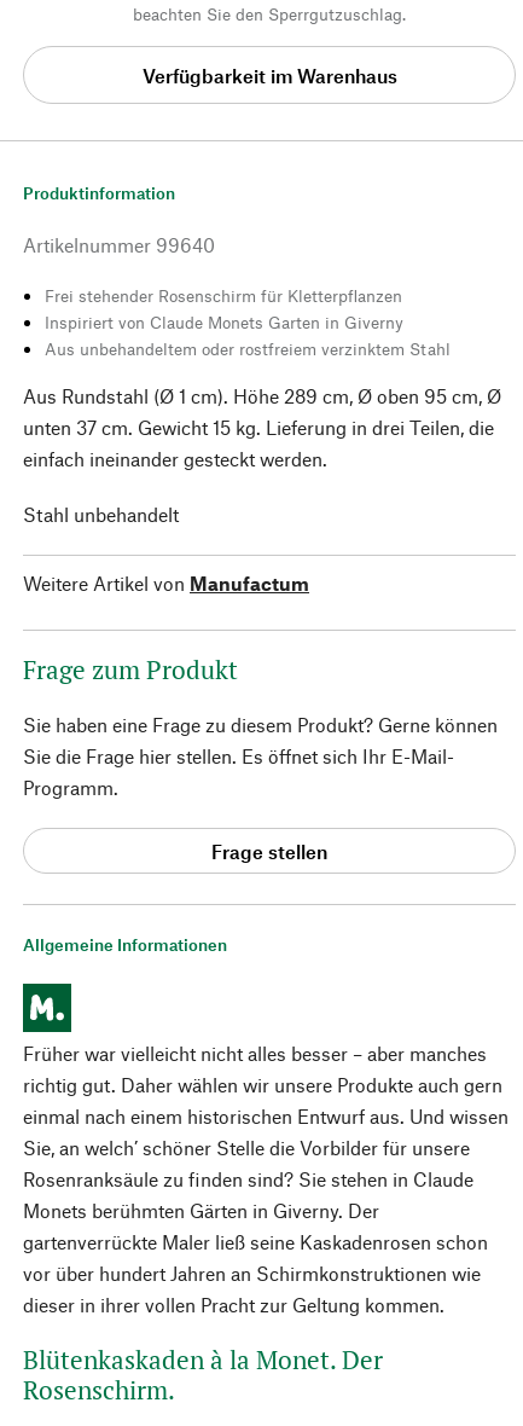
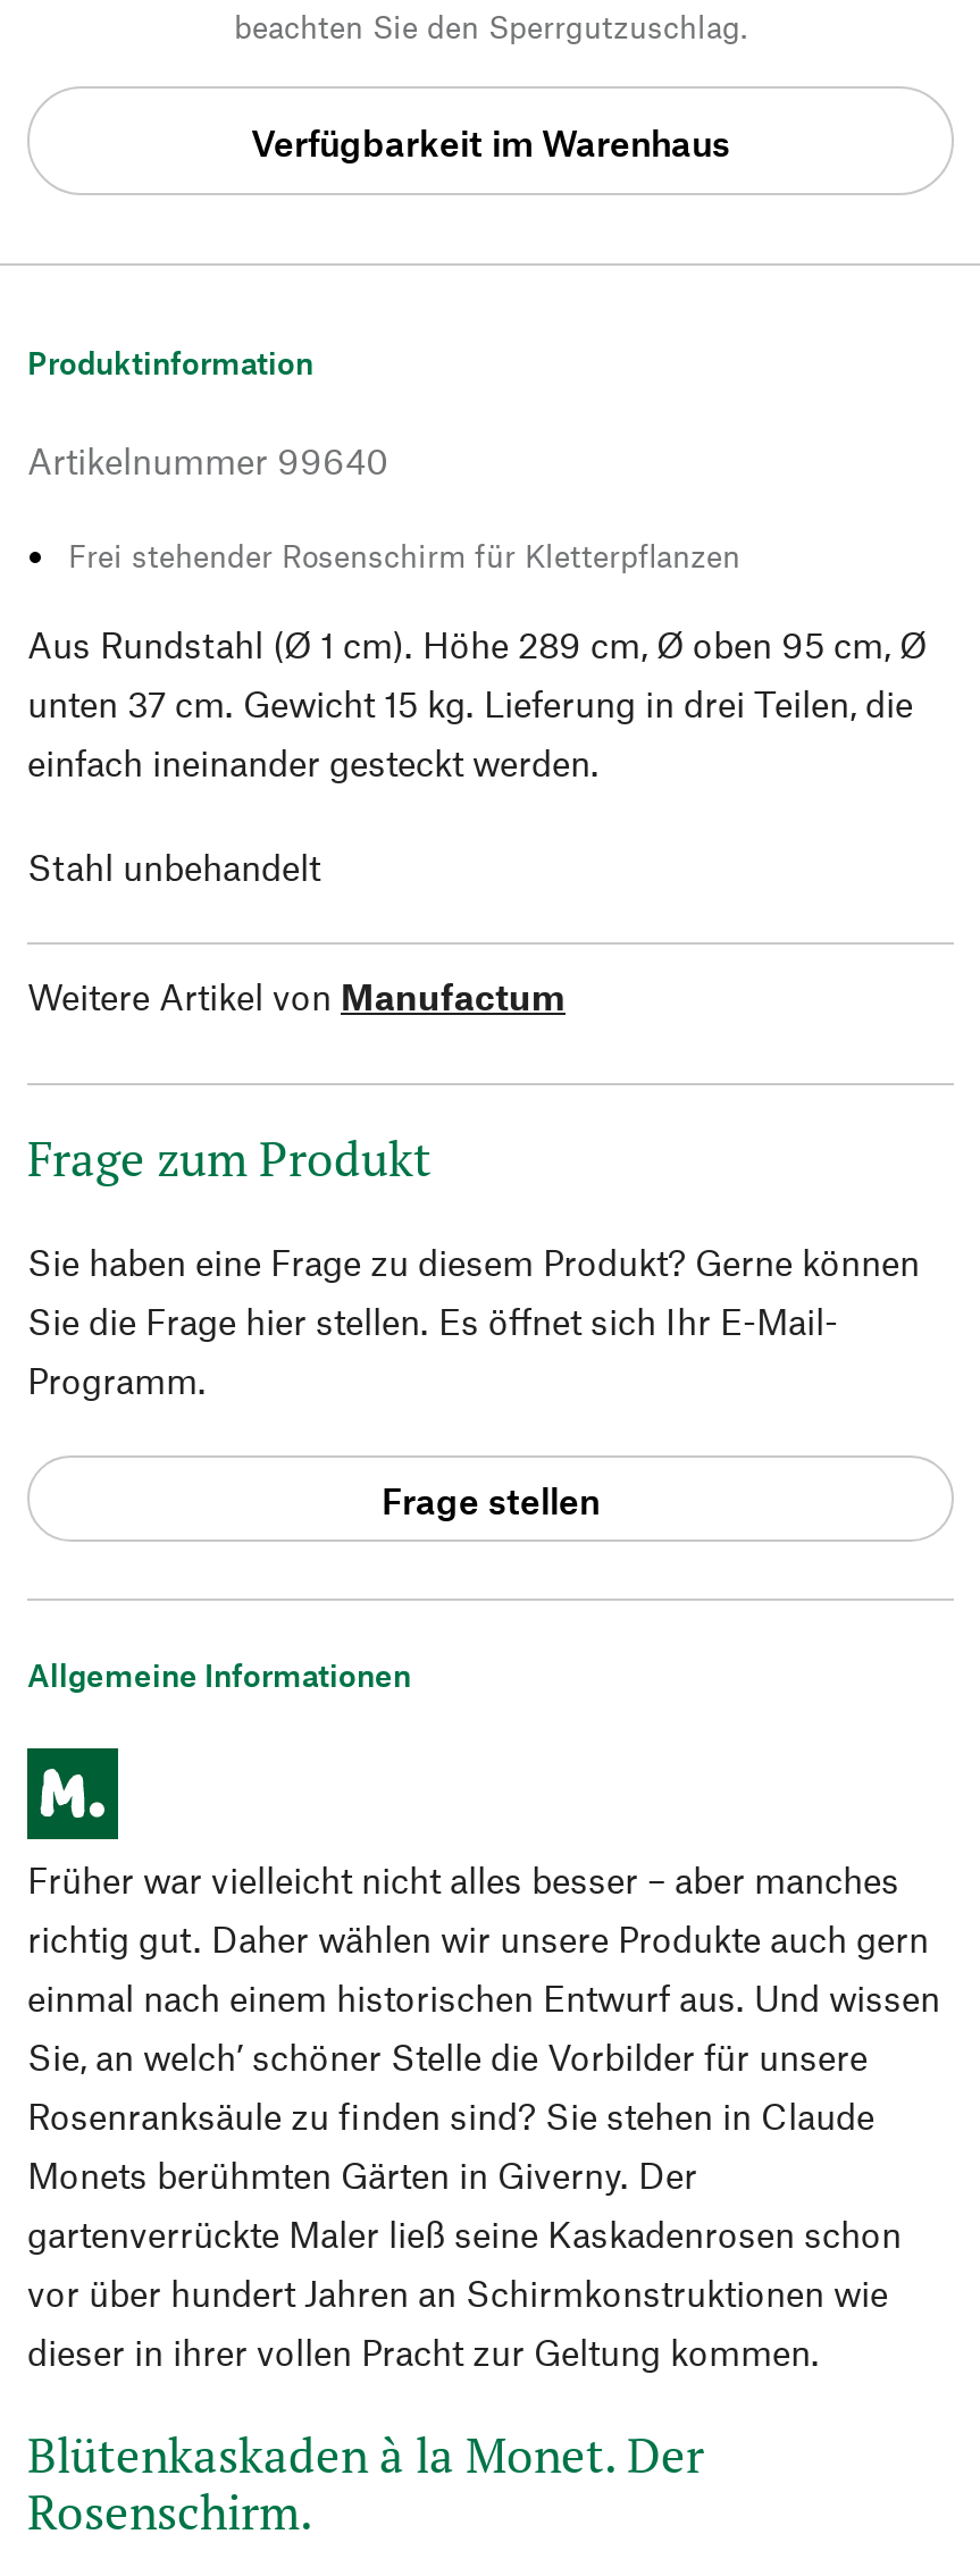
- Inspiriert von Claude Monets Garten in Giverny
- Aus unbehandeltem oder rostfreiem verzinktem Stahl
